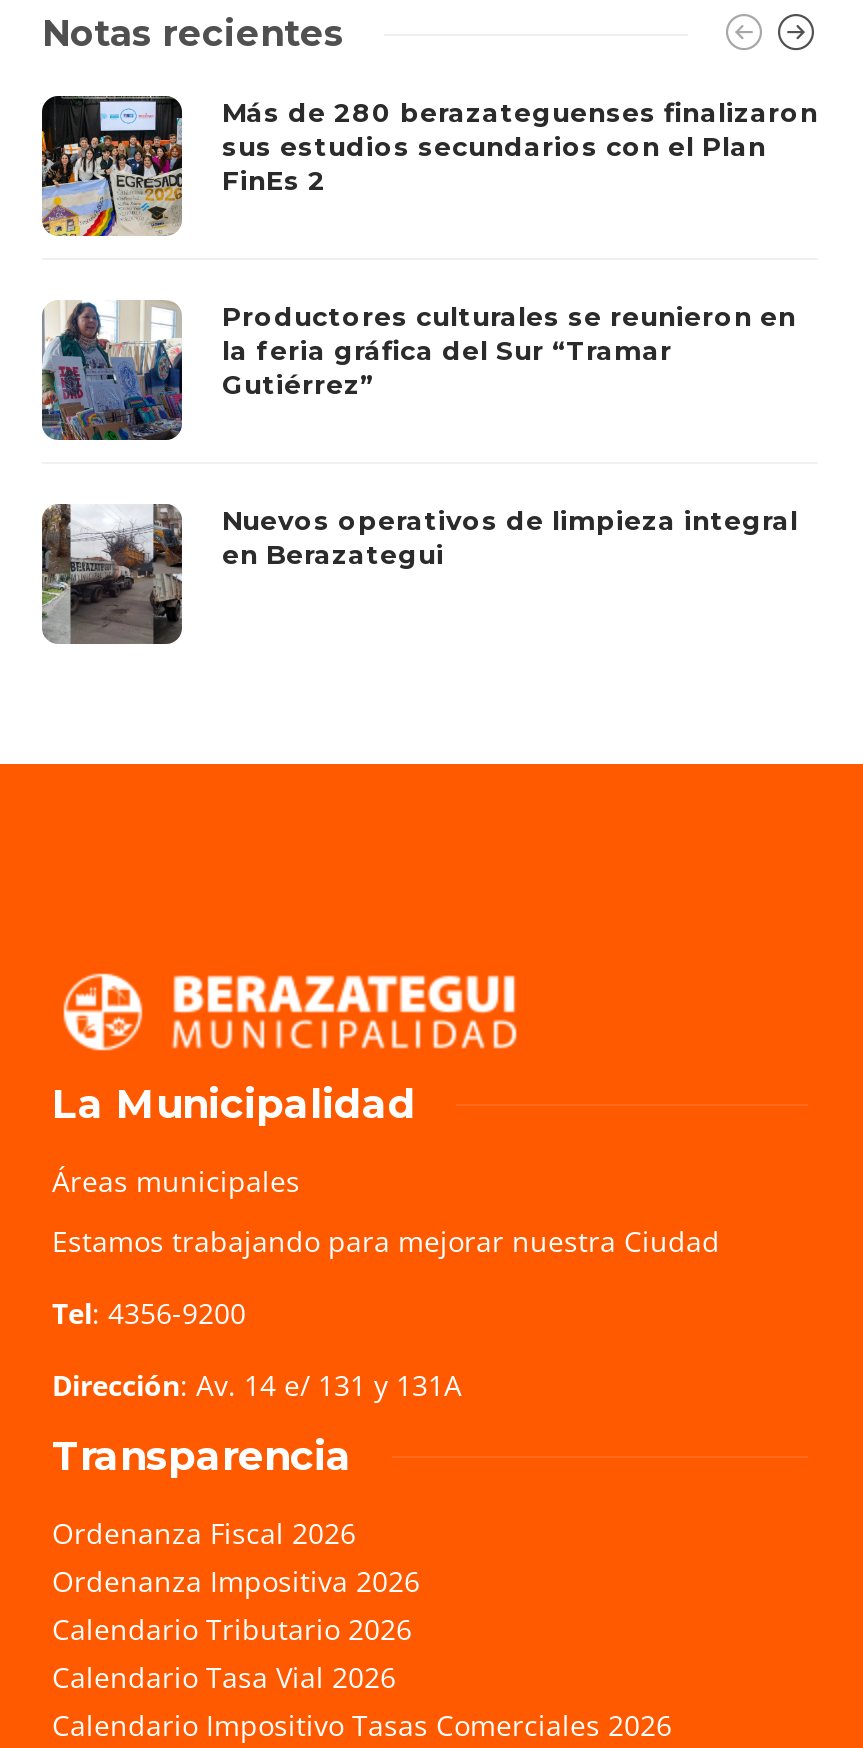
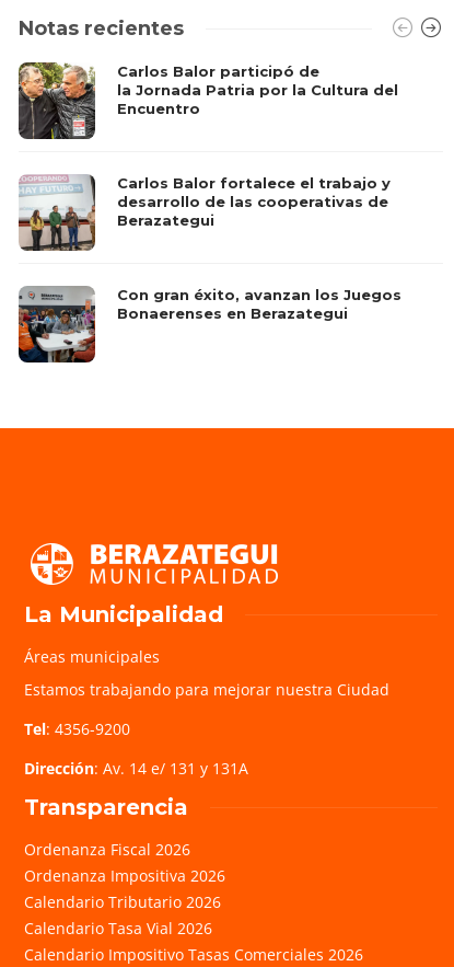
- [image]
- Más de 280 berazateguenses finalizaron
- sus estudios secundarios con el Plan
- FinEs 2
+ [image]
+ Carlos Balor participó de
+ la Jornada Patria por la Cultura del
+ Encuentro

- [image]
- Productores culturales se reunieron en
- la feria gráfica del Sur “Tramar
- Gutiérrez”
+ [image]
+ Carlos Balor fortalece el trabajo y
+ desarrollo de las cooperativas de
+ Berazategui

- [image]
- Nuevos operativos de limpieza integral
- en Berazategui
+ [image]
+ Con gran éxito, avanzan los Juegos
+ Bonaerenses en Berazategui
